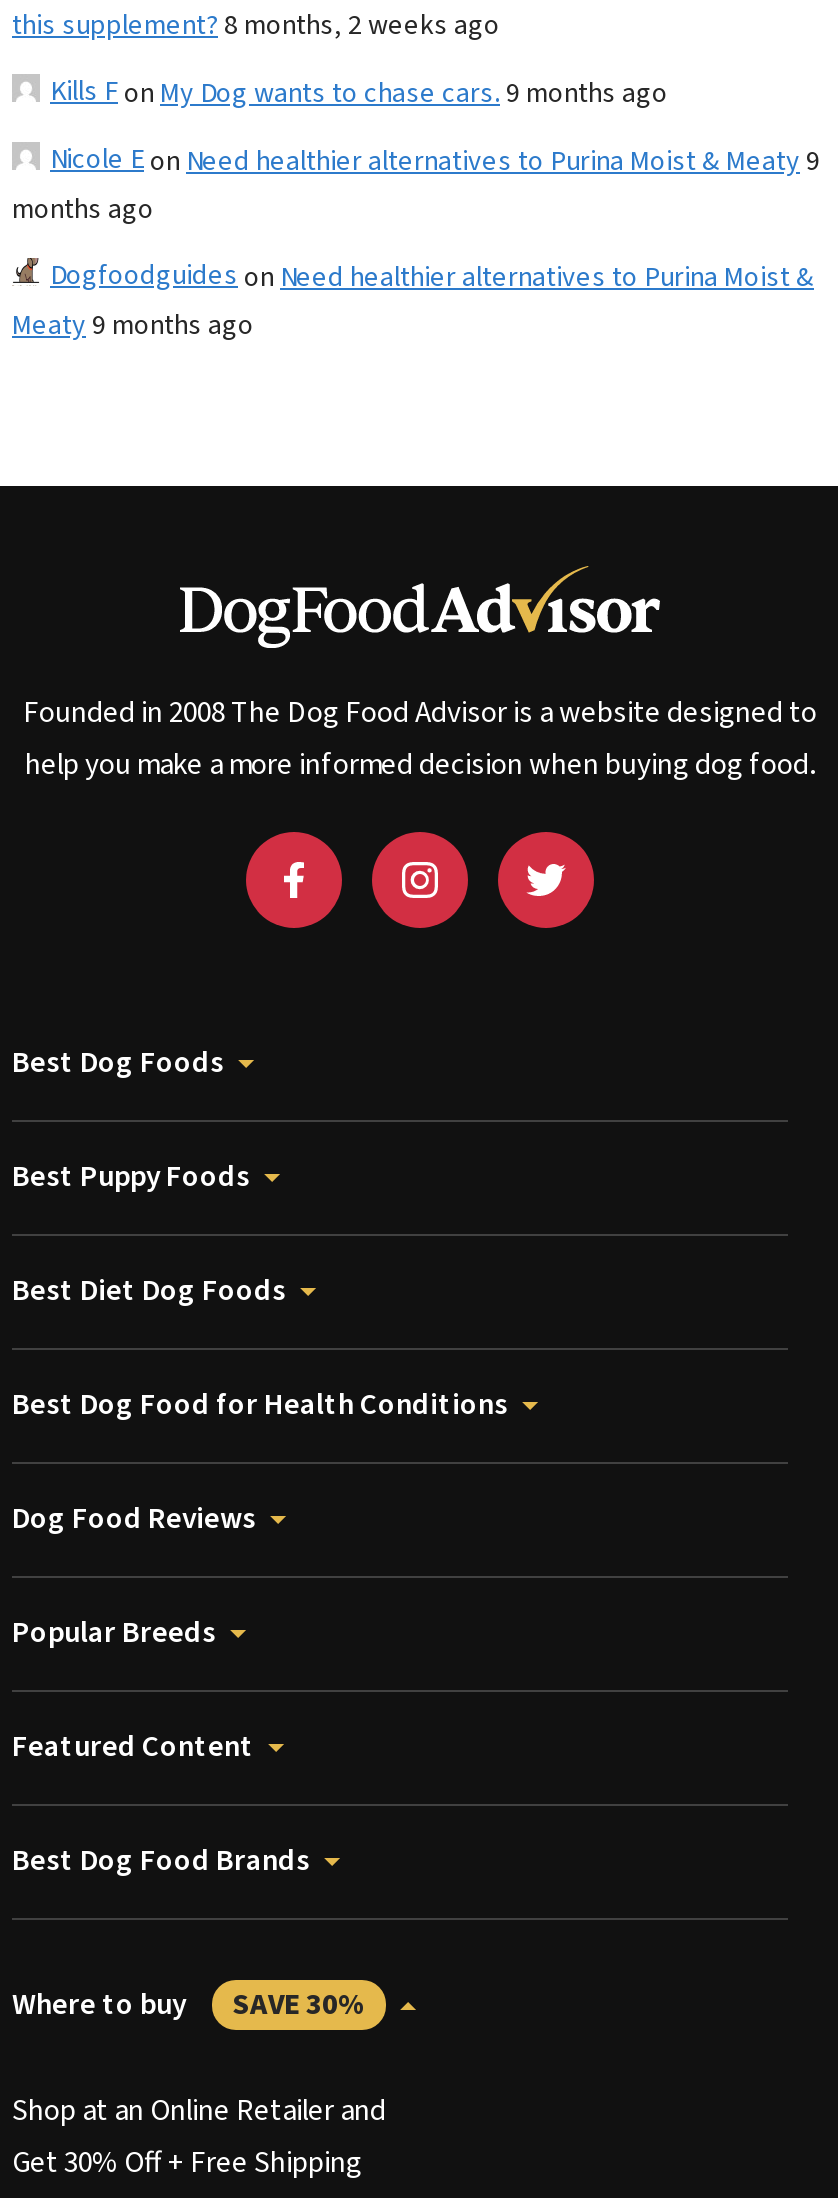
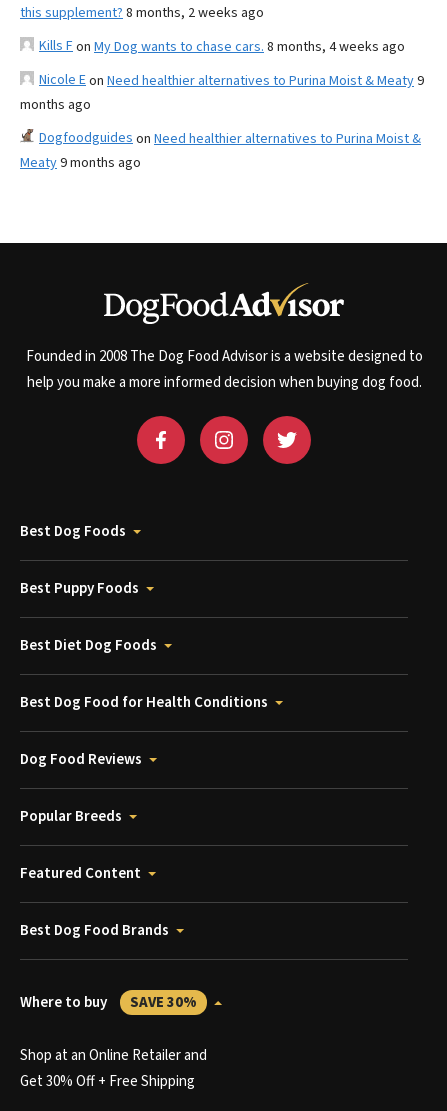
- Kills Fon My Dog wants to chase cars. 9 months ago
+ Kills Fon My Dog wants to chase cars. 8 months, 4 weeks ago
